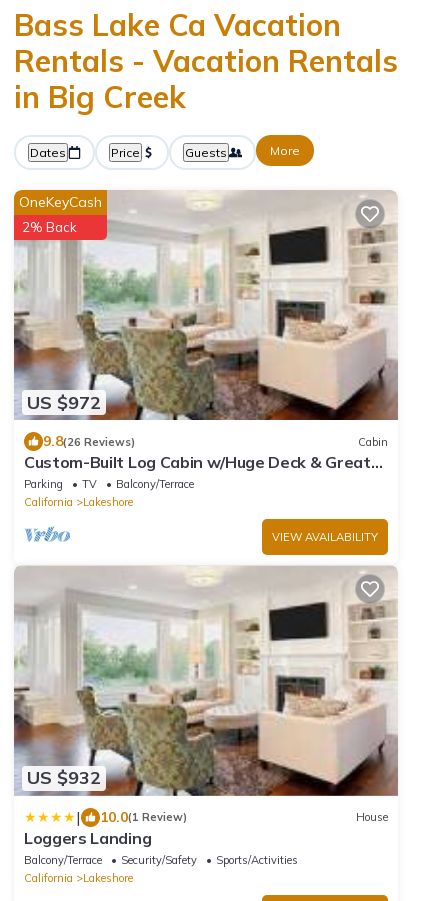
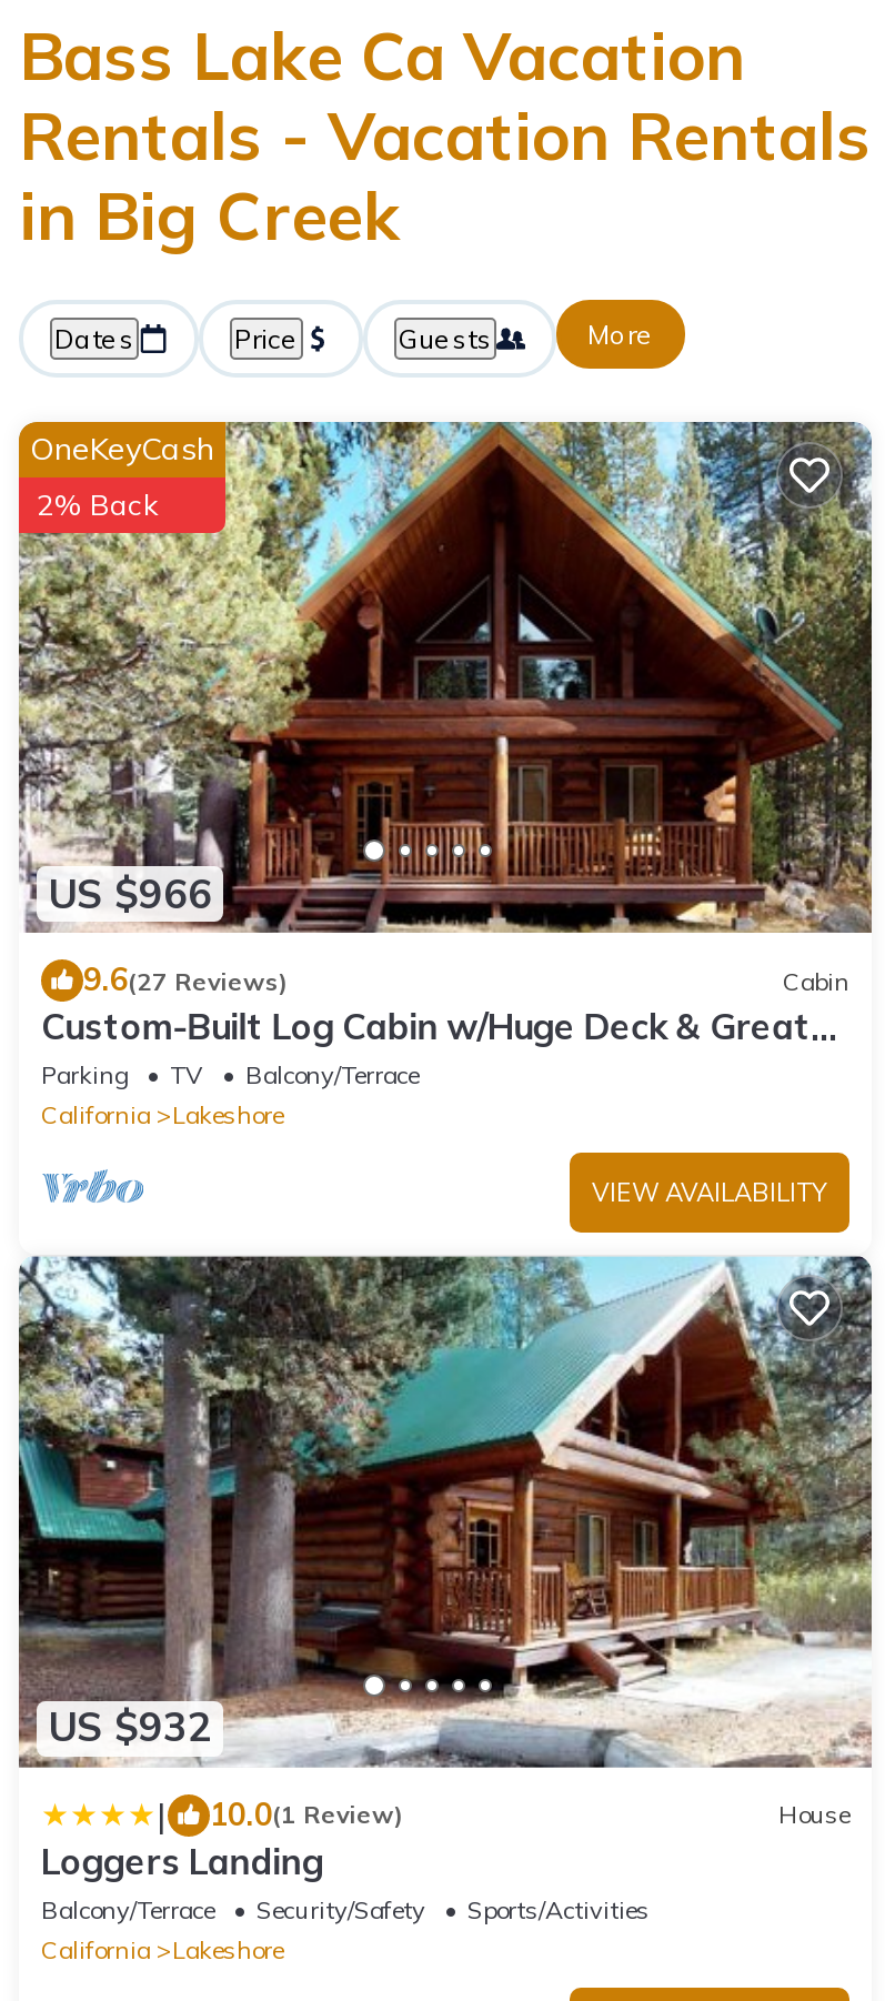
- [image]
- US $972
+ [image]
+ US $966

- 9.8(26 Reviews)
+ 9.6(27 Reviews)

- [image]
+ [image]
